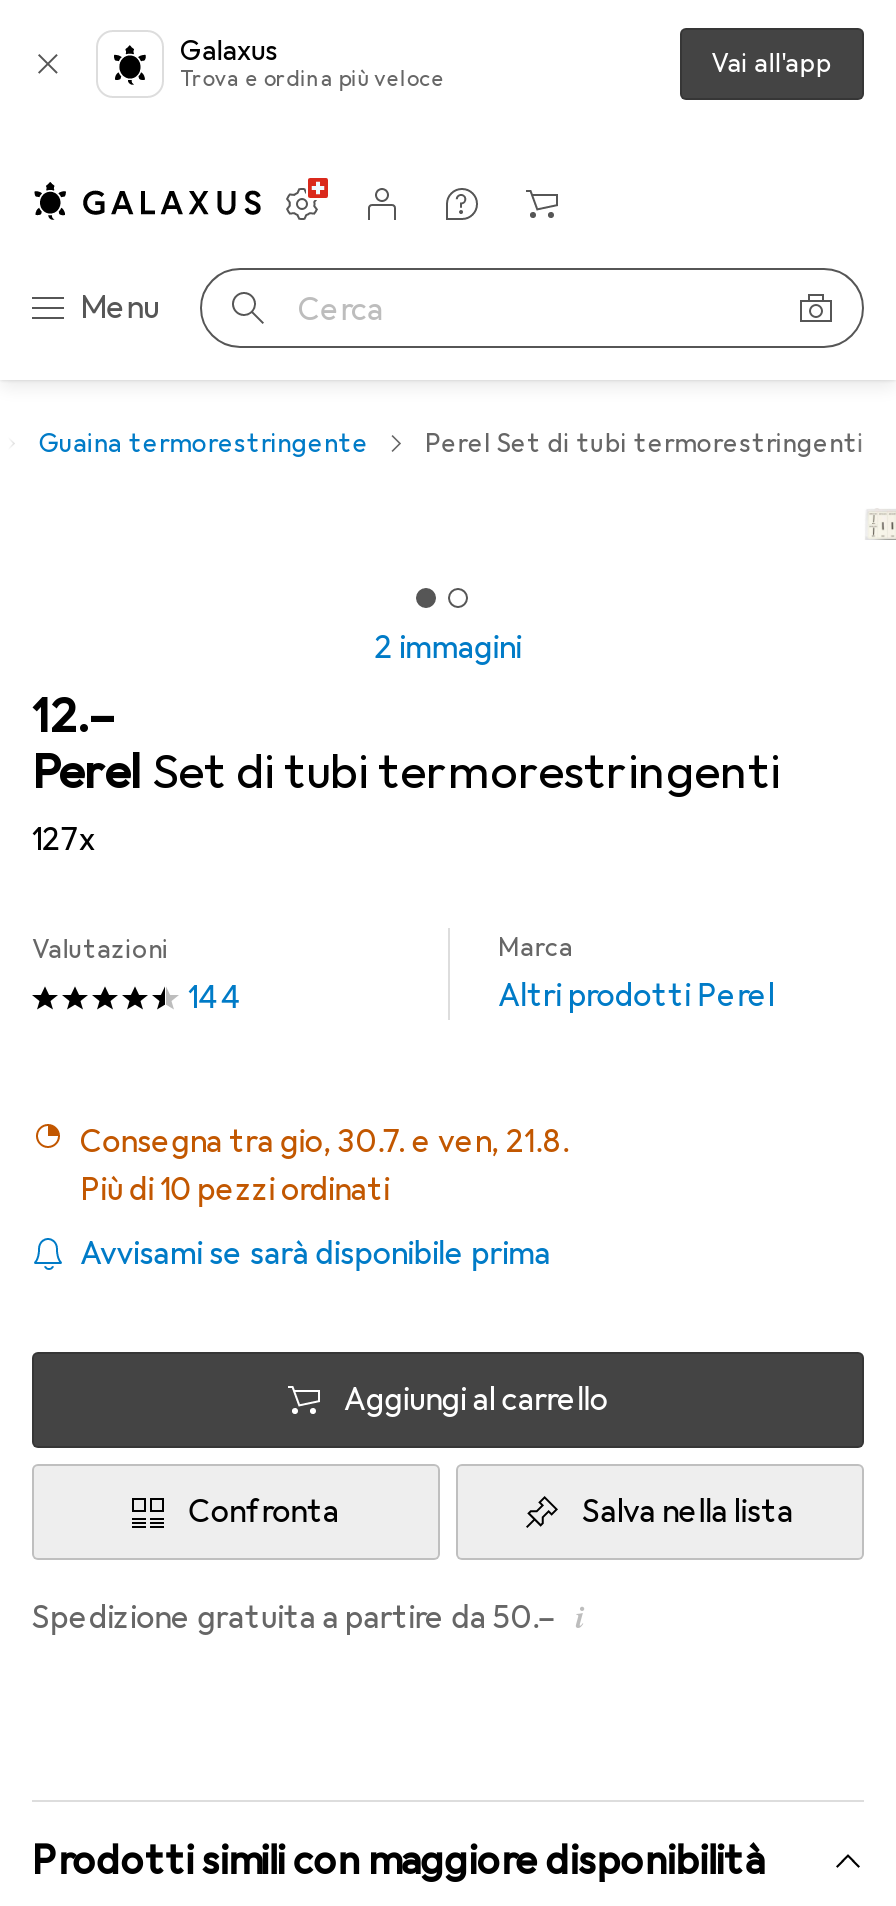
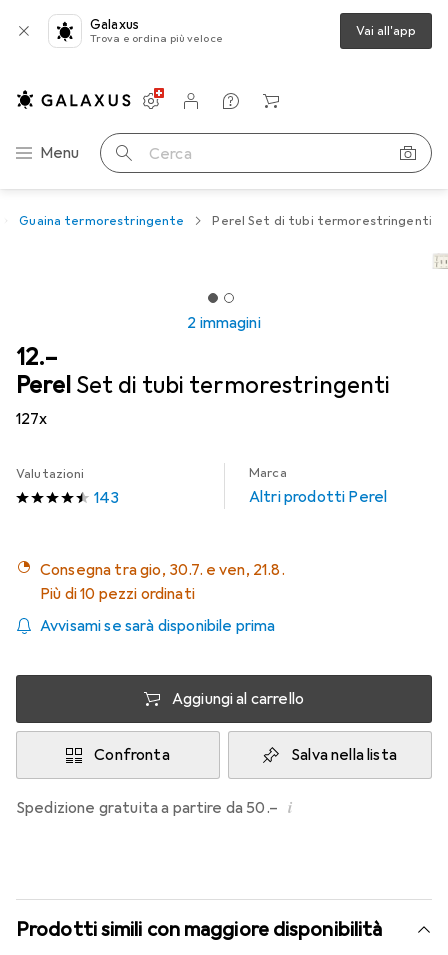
- 144
+ 143
